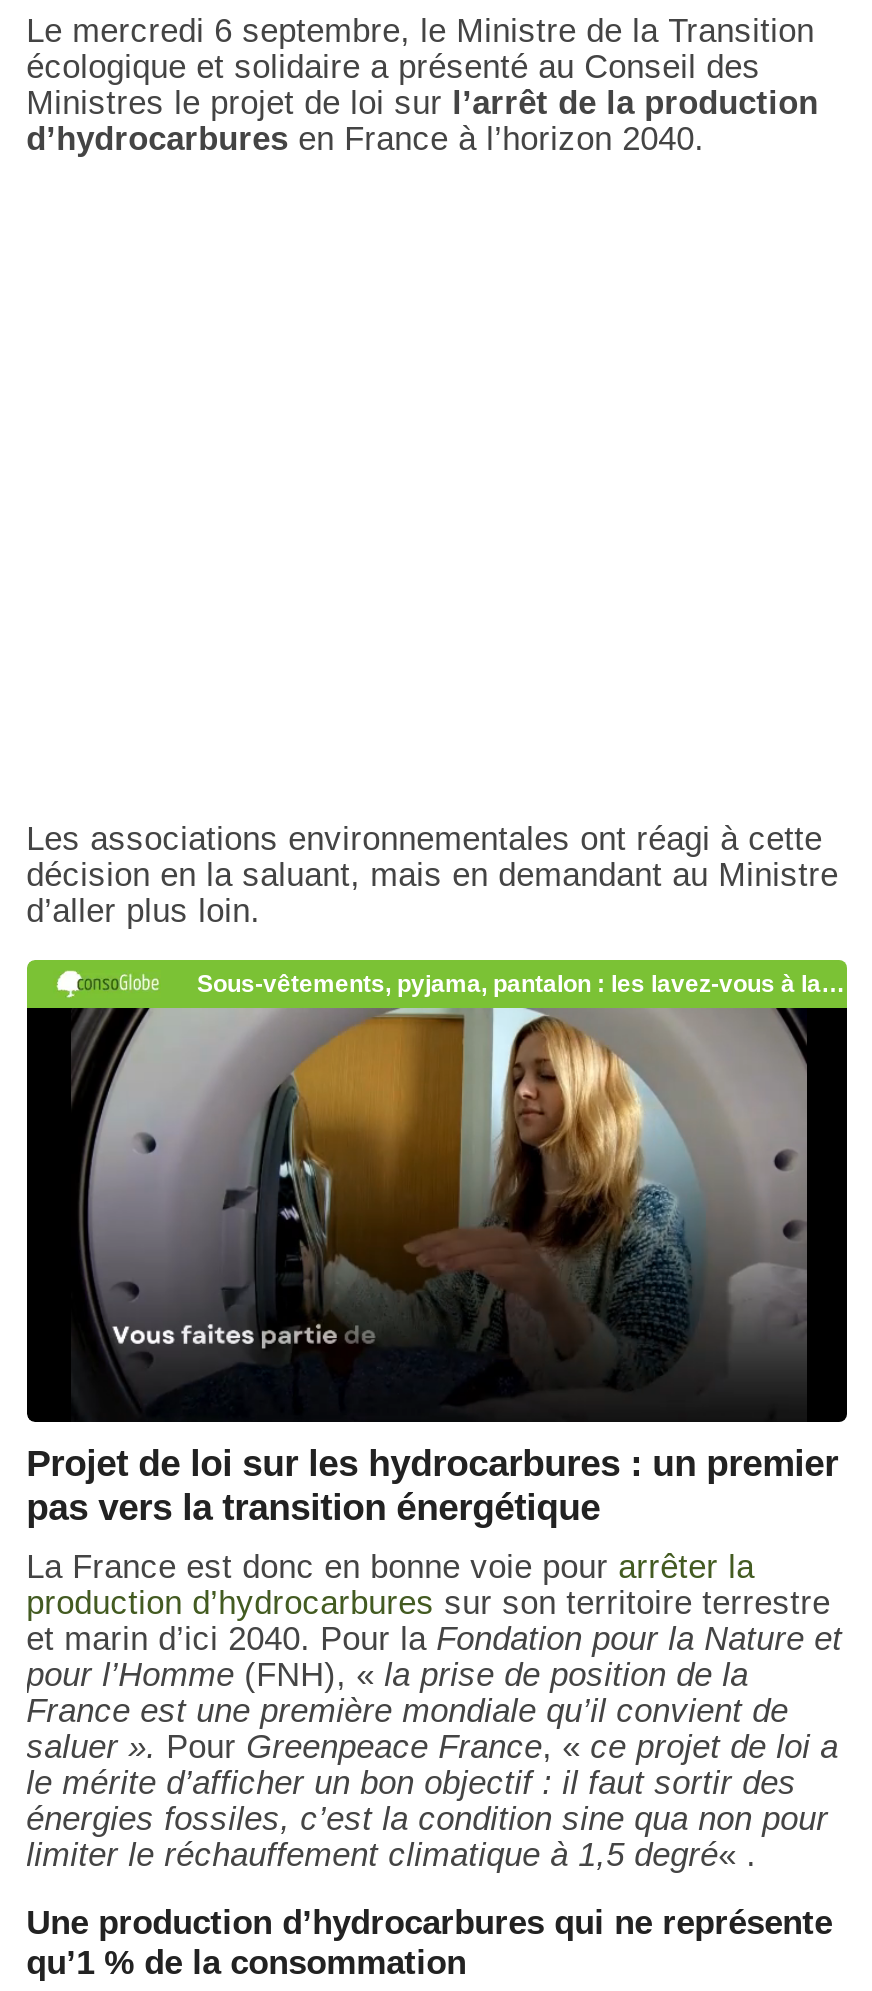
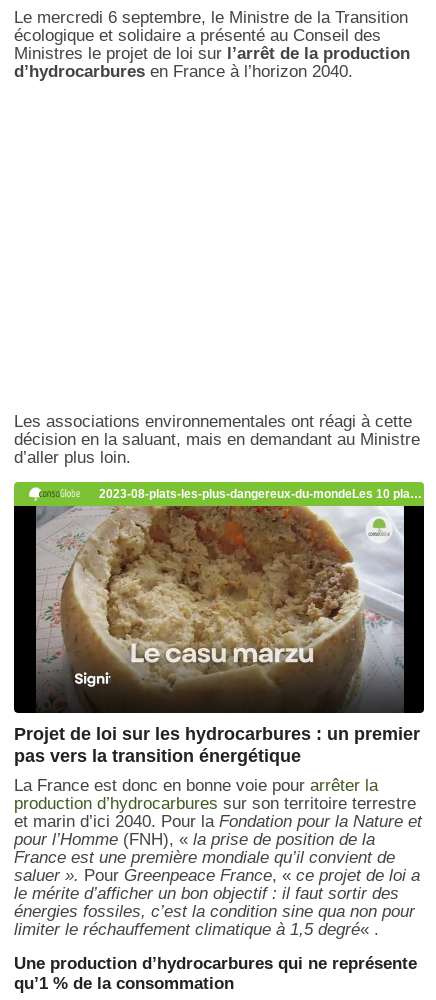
- [image]
+ [image]
